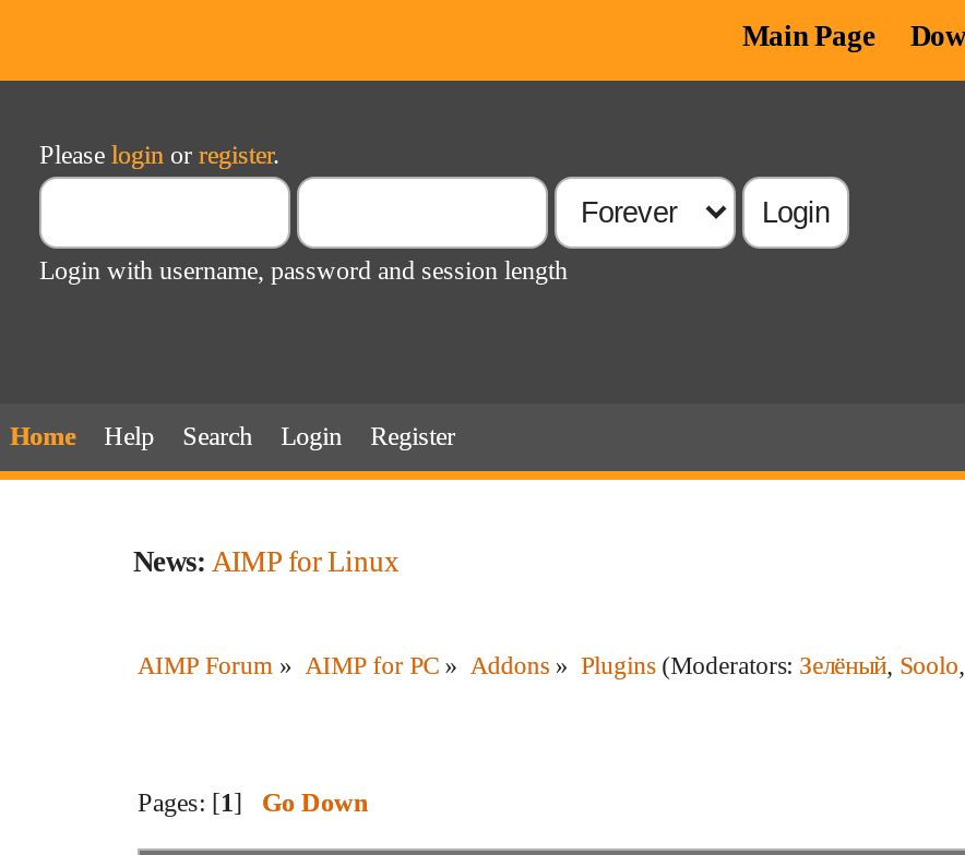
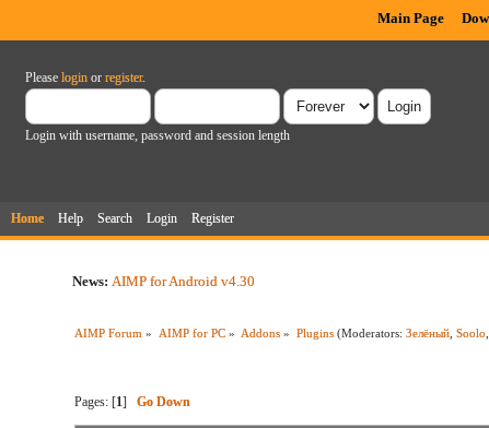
- News: AIMP for Linux
+ News: AIMP for Android v4.30
